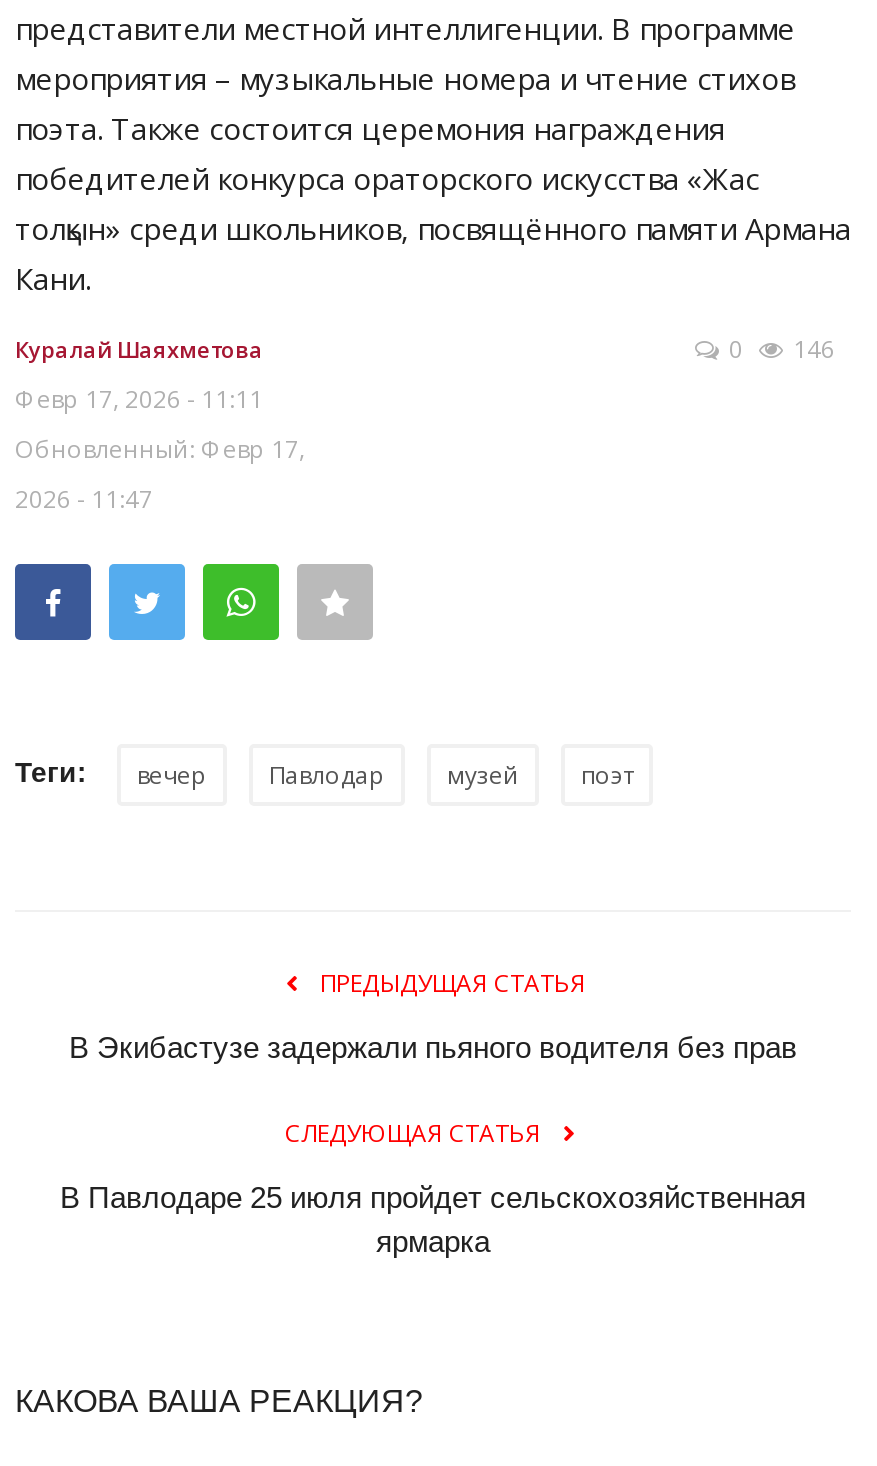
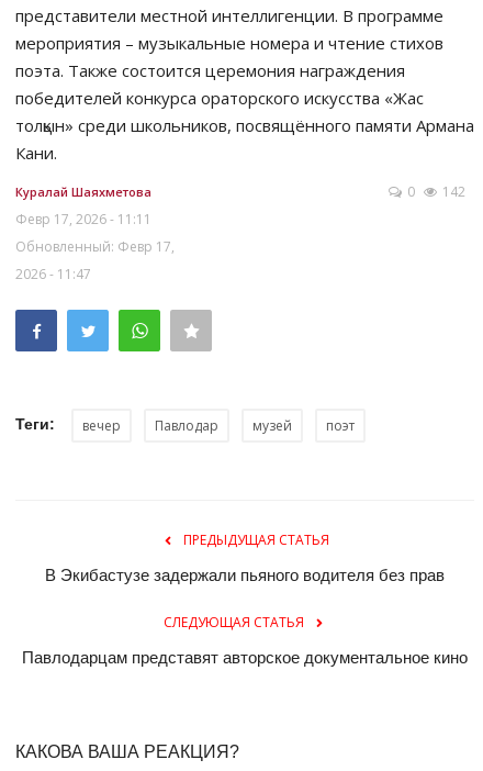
- 0 146
+ 0 142

- В Павлодаре 25 июля пройдет сельскохозяйственная
- ярмарка
+ Павлодарцам представят авторское документальное кино
